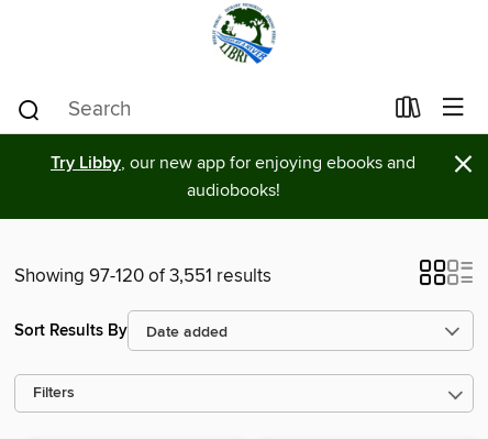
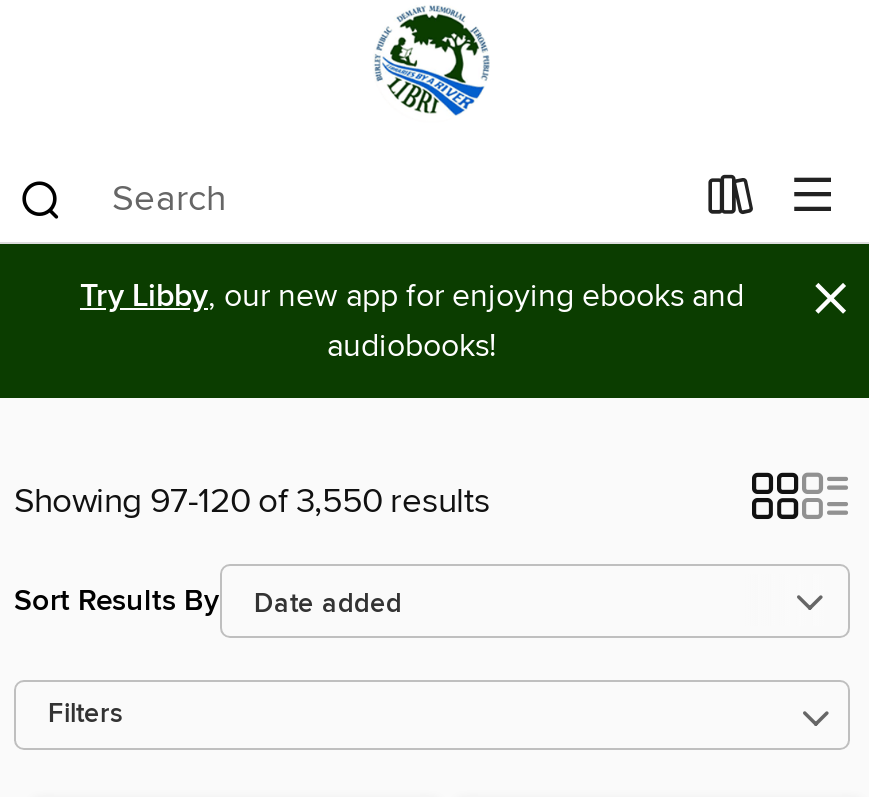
- Showing 97-120 of 3,551 results
+ Showing 97-120 of 3,550 results
